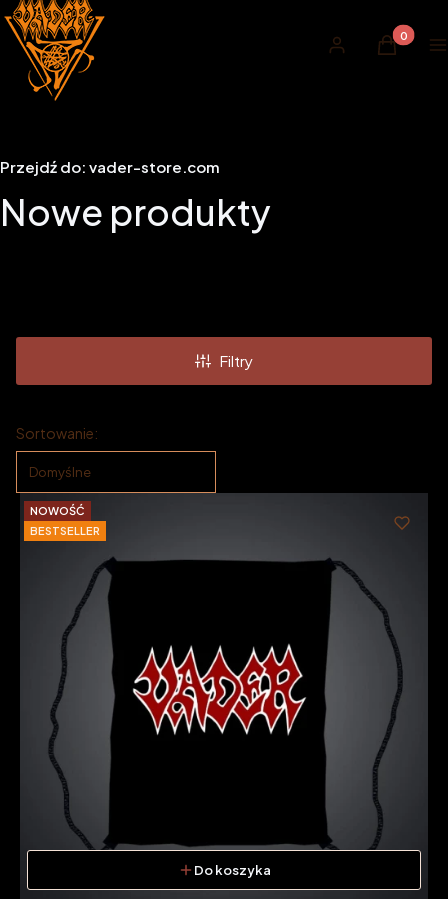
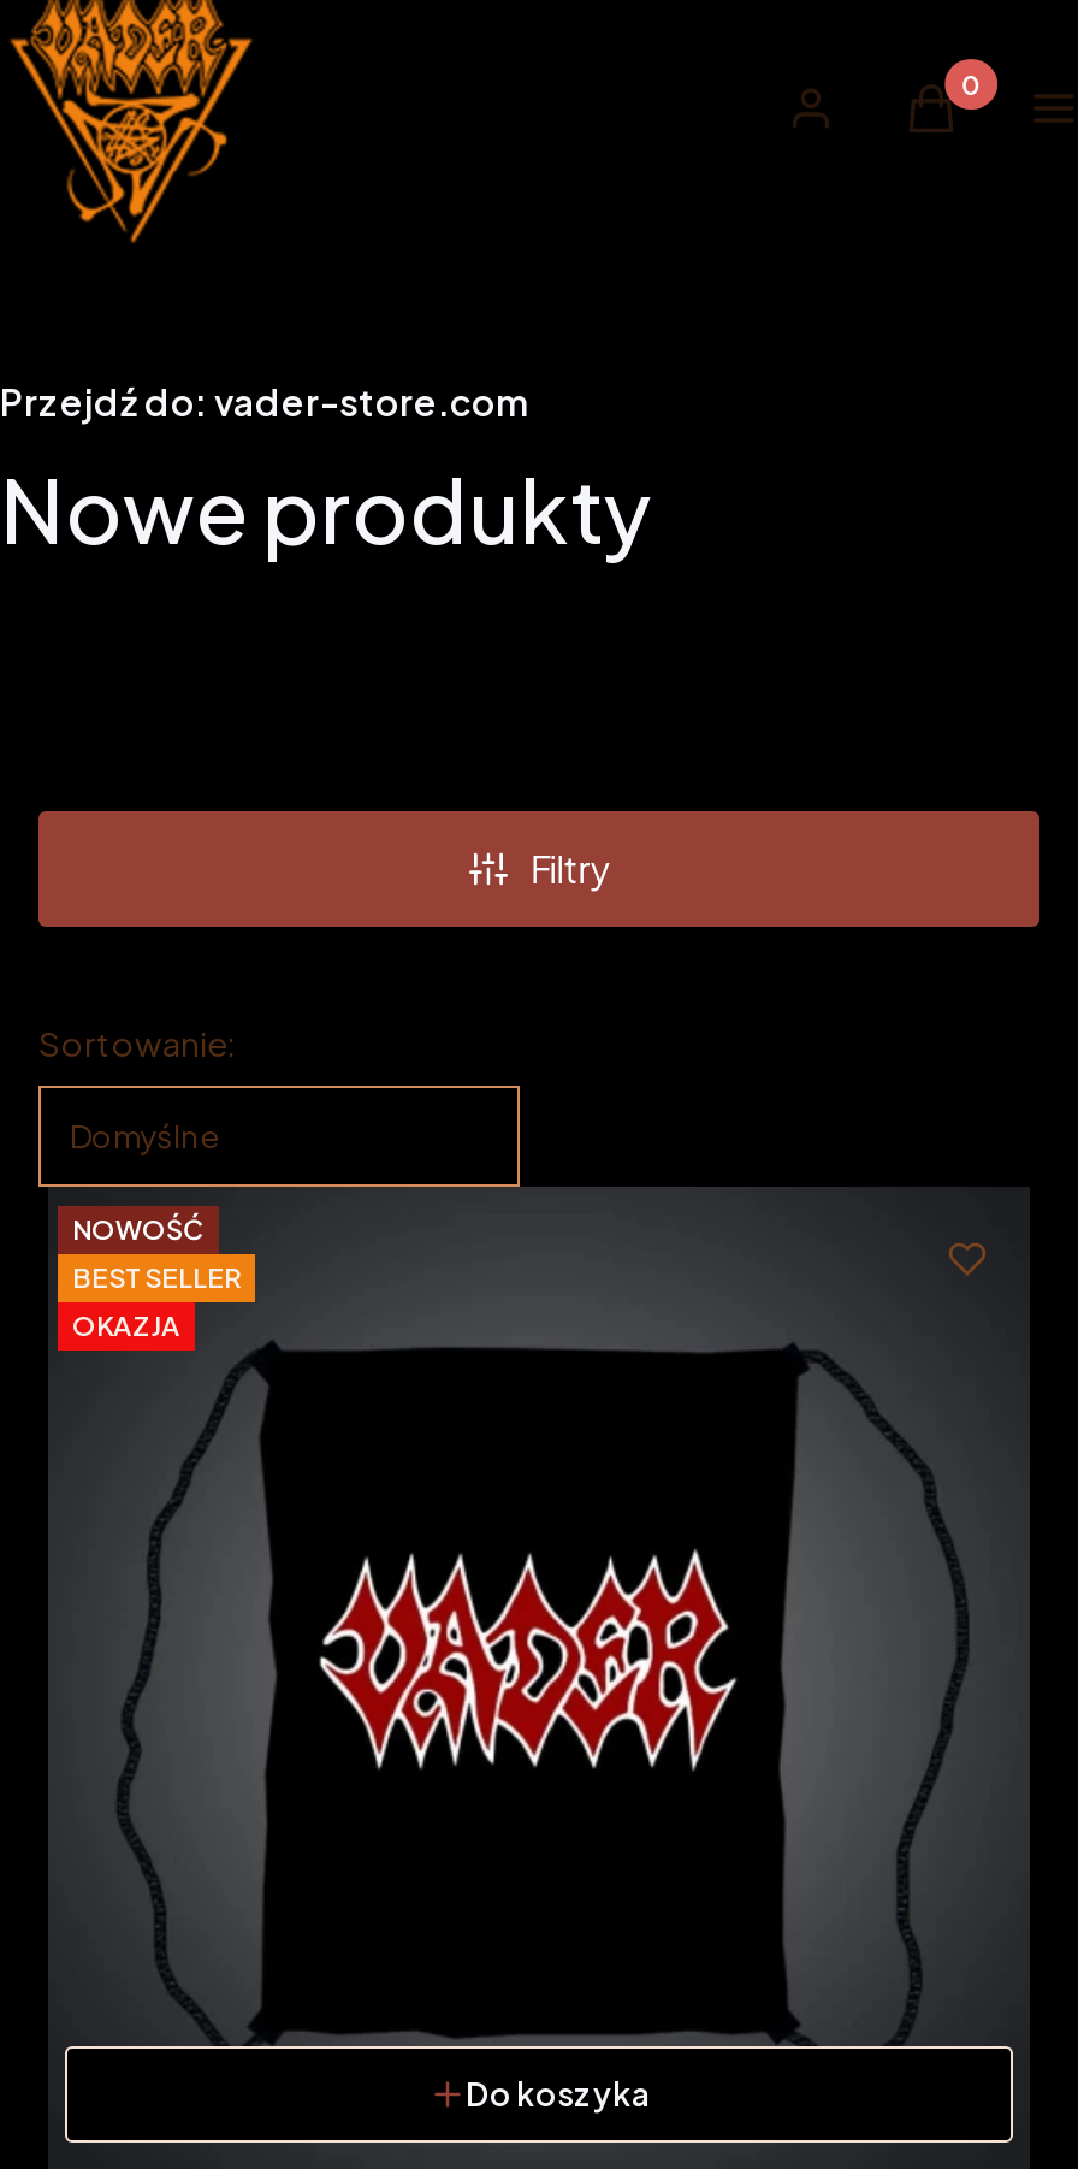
+ OKAZJA
